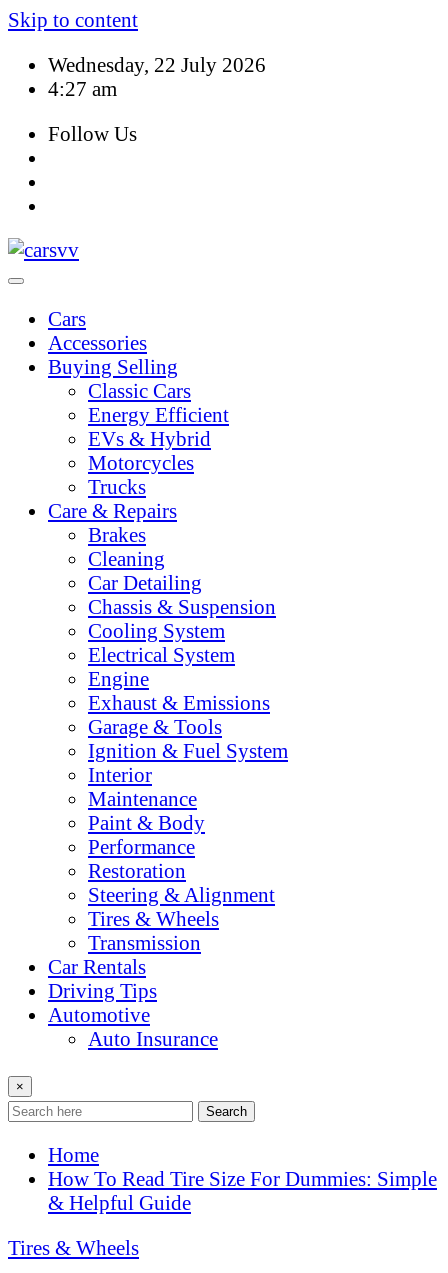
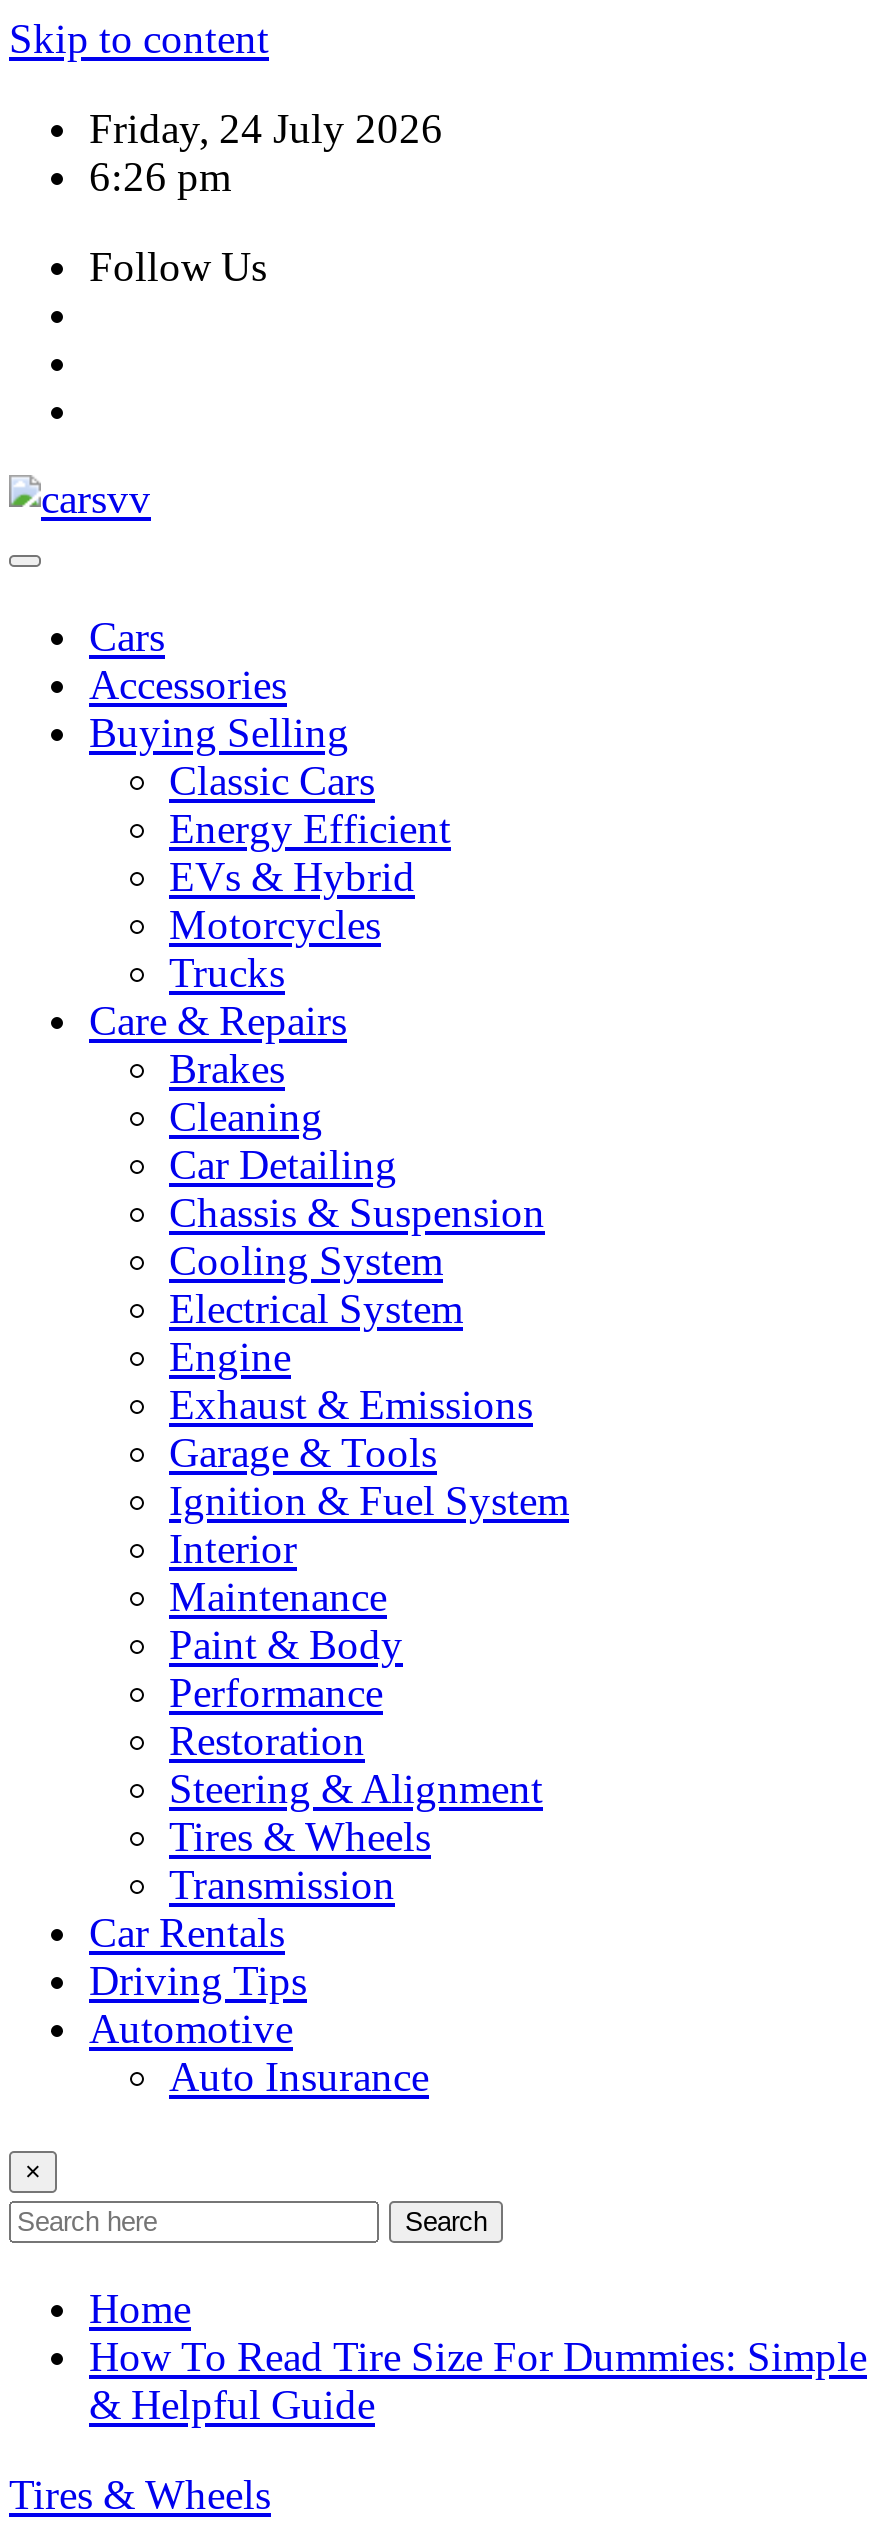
- Wednesday, 22 July 2026
- 4:27 am
+ Friday, 24 July 2026
+ 6:26 pm
